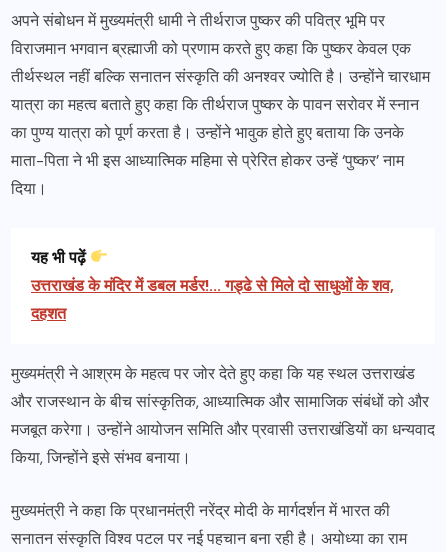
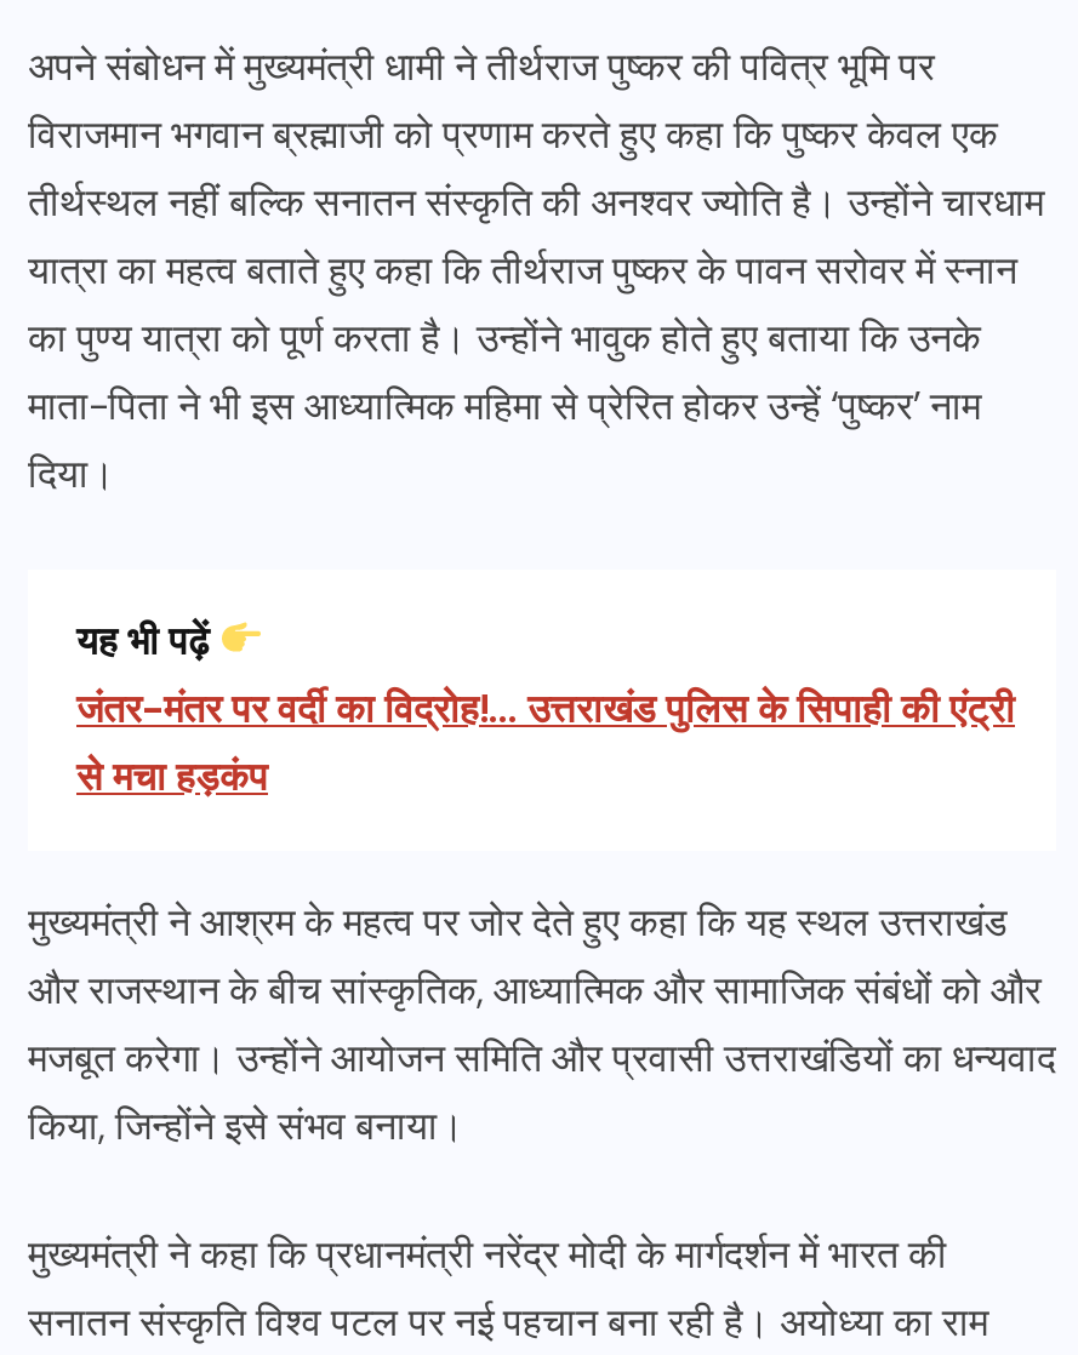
- उत्तराखंड के मंदिर में डबल मर्डर!... गड्ढे से मिले दो साधुओं के शव,
- दहशत
+ जंतर-मंतर पर वर्दी का विद्रोह!... उत्तराखंड पुलिस के सिपाही की एंट्री
+ से मचा हड़कंप
